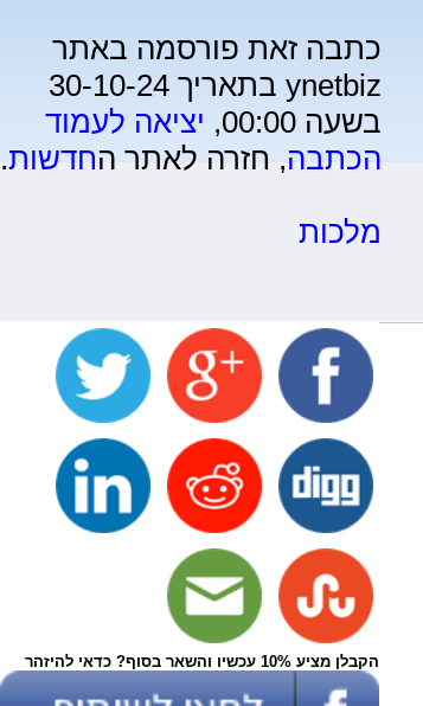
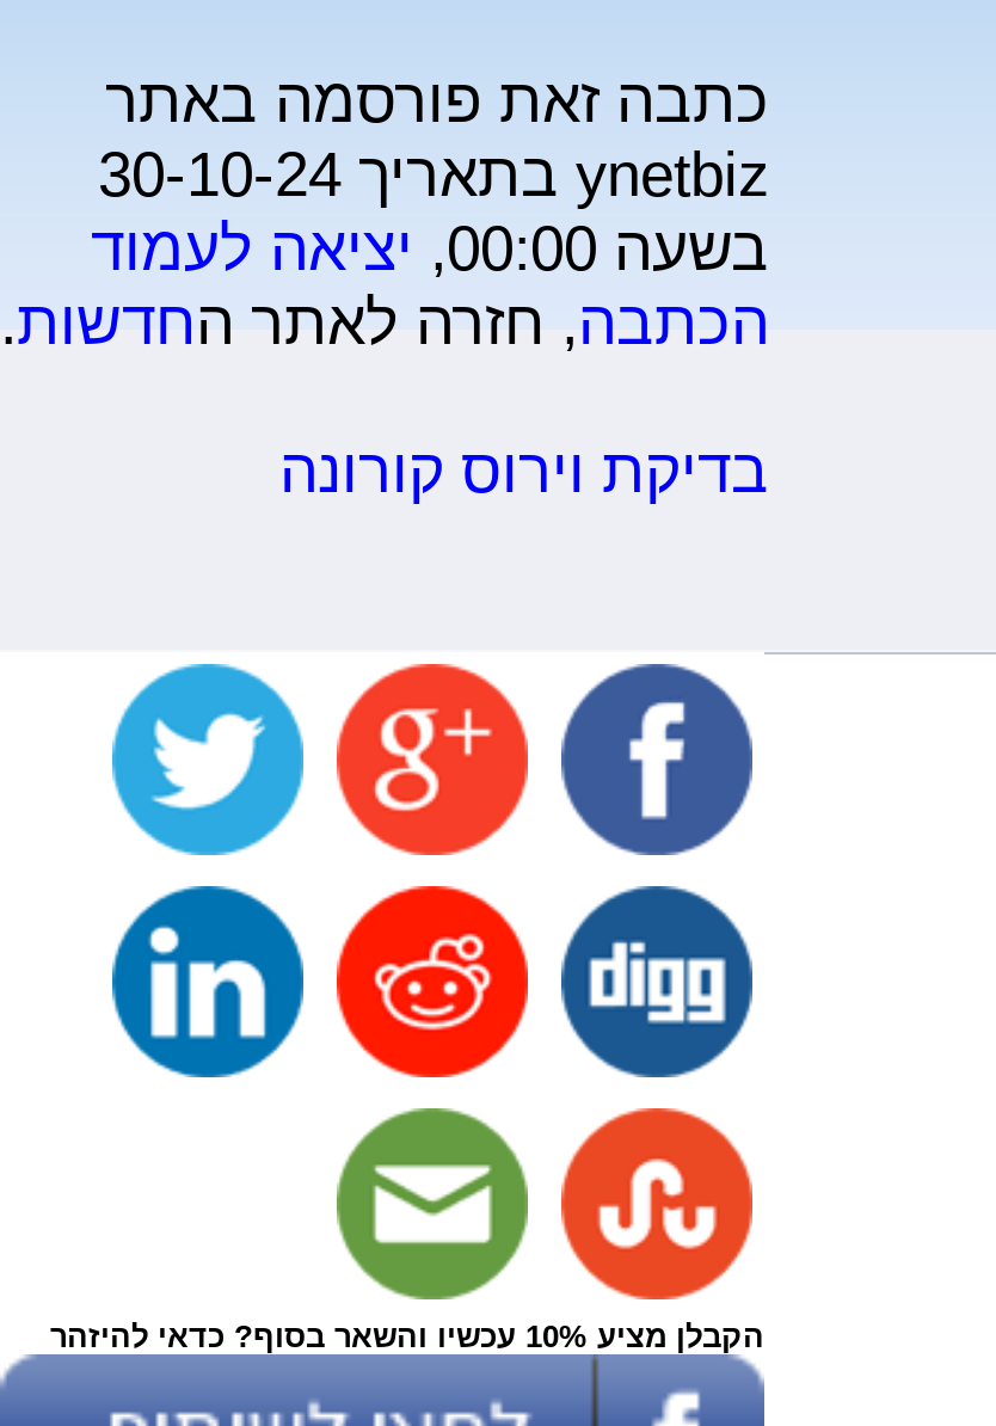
- מלכות
+ בדיקת וירוס קורונה
